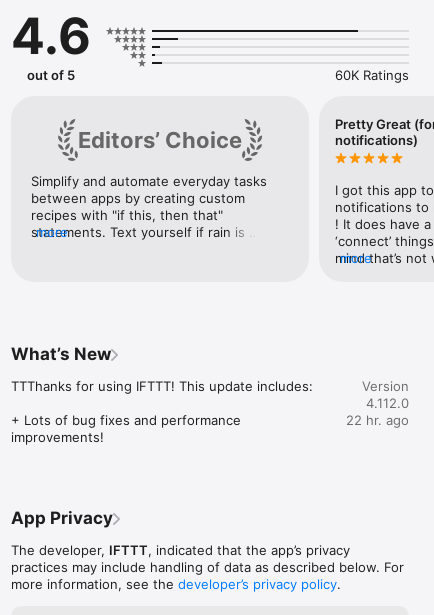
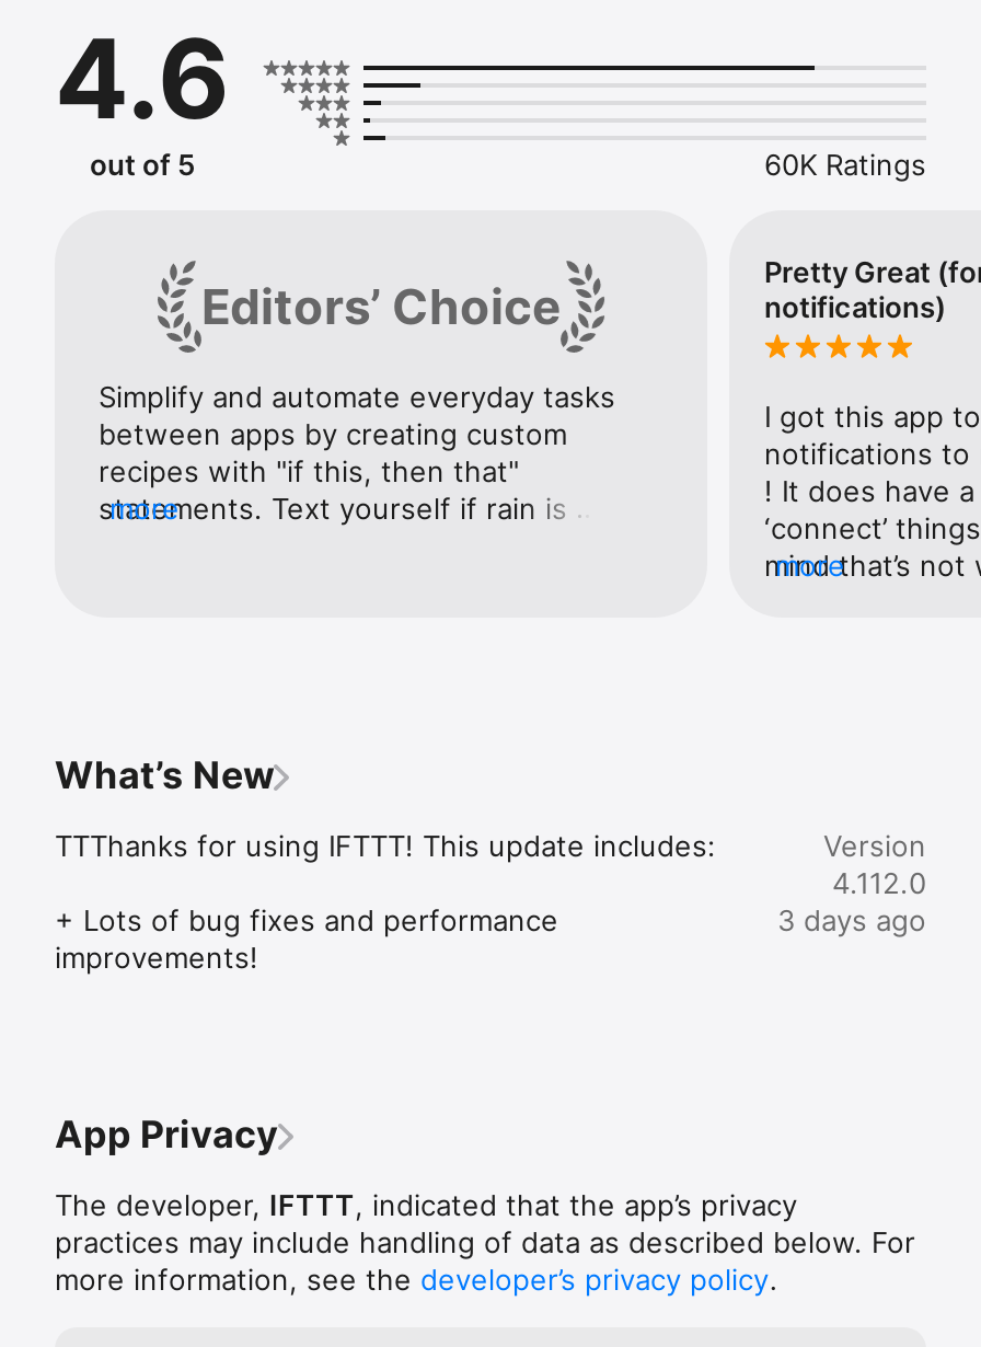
- 22 hr. ago
+ 3 days ago
